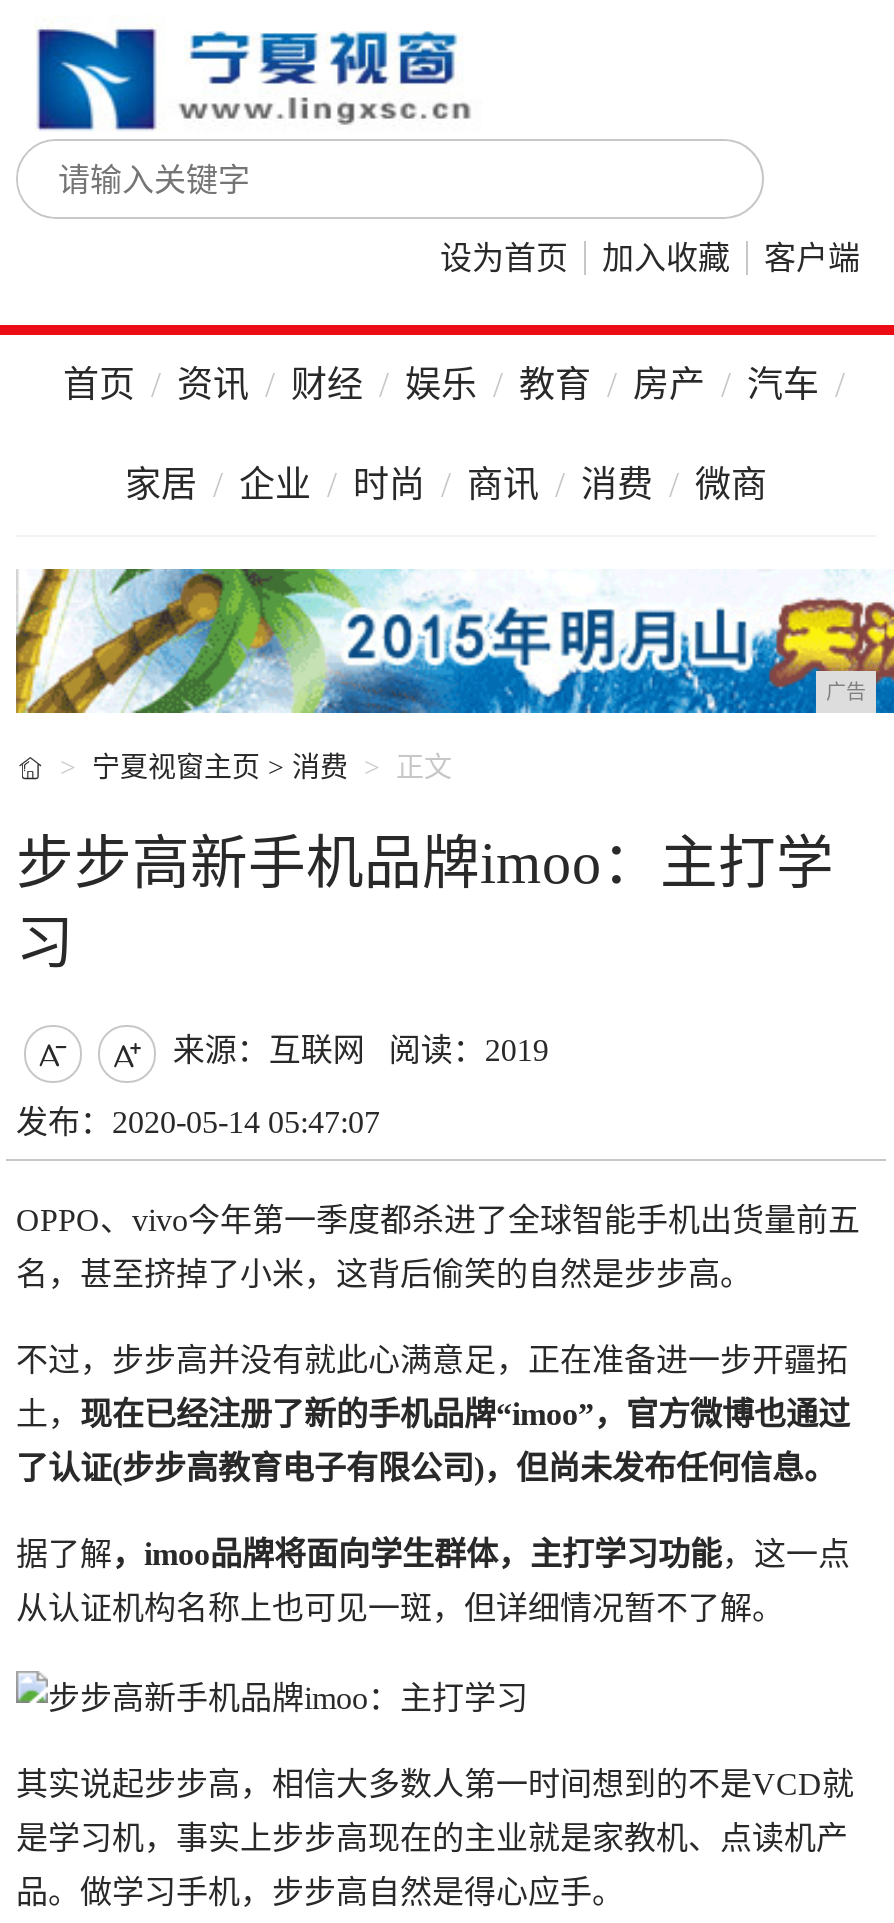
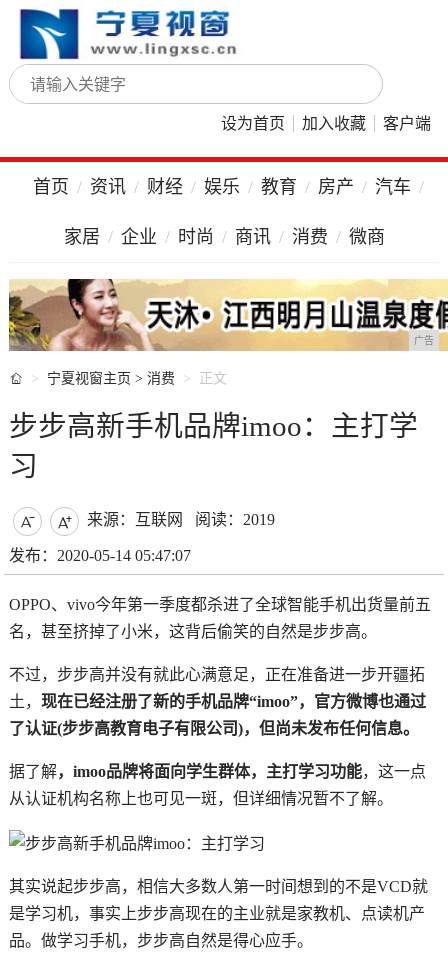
- [image]
+ [image]
